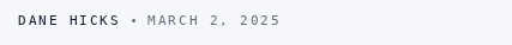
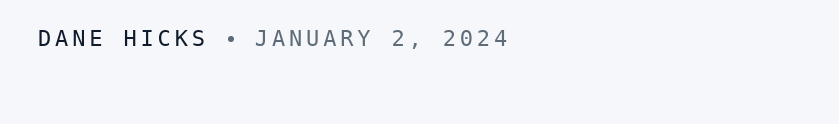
- DANE HICKS MARCH 2, 2025
+ DANE HICKS JANUARY 2, 2024
